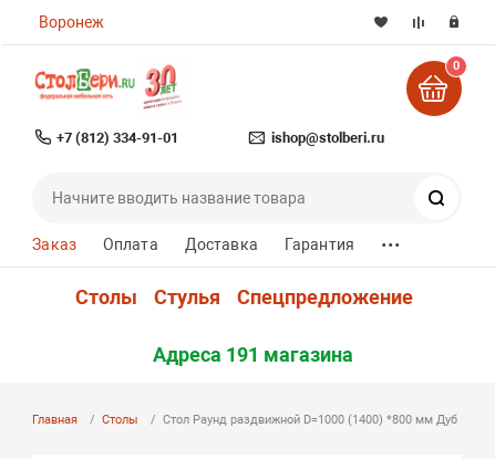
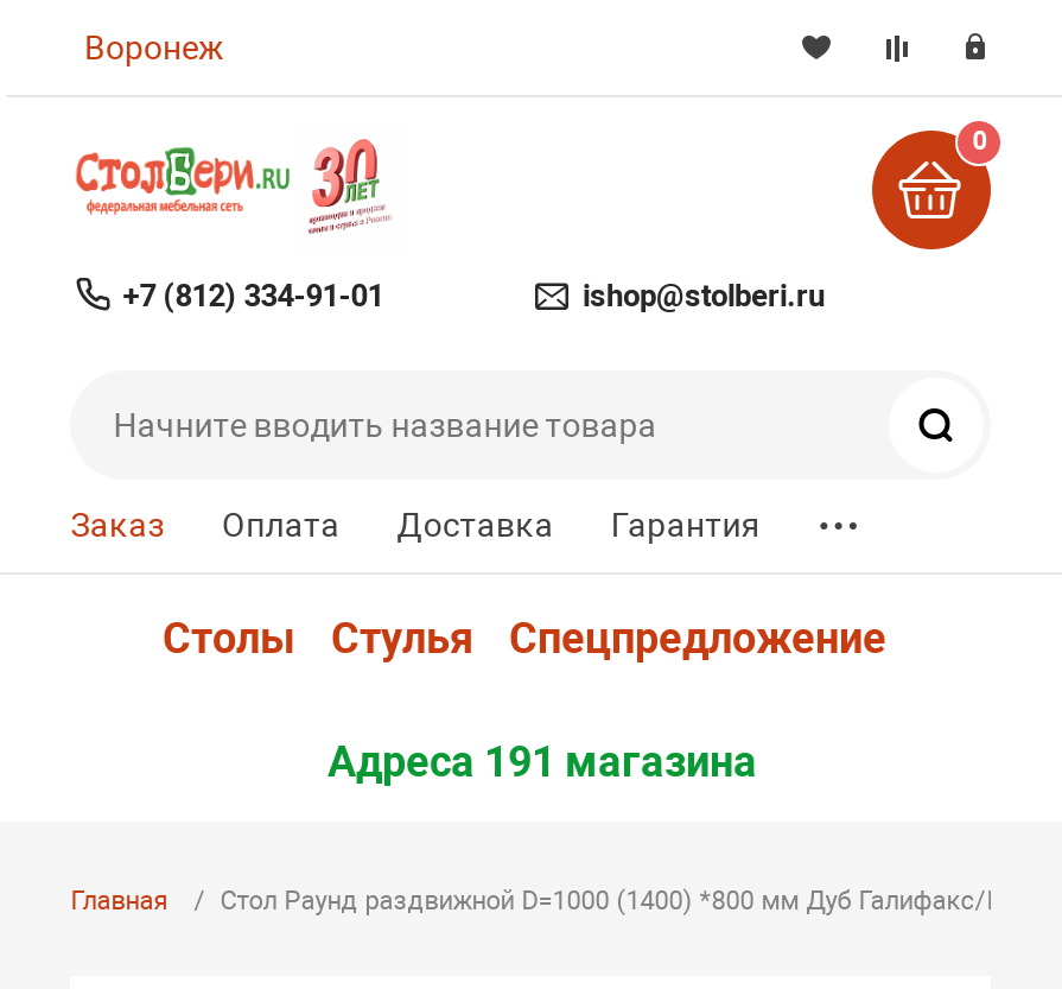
- Столы
